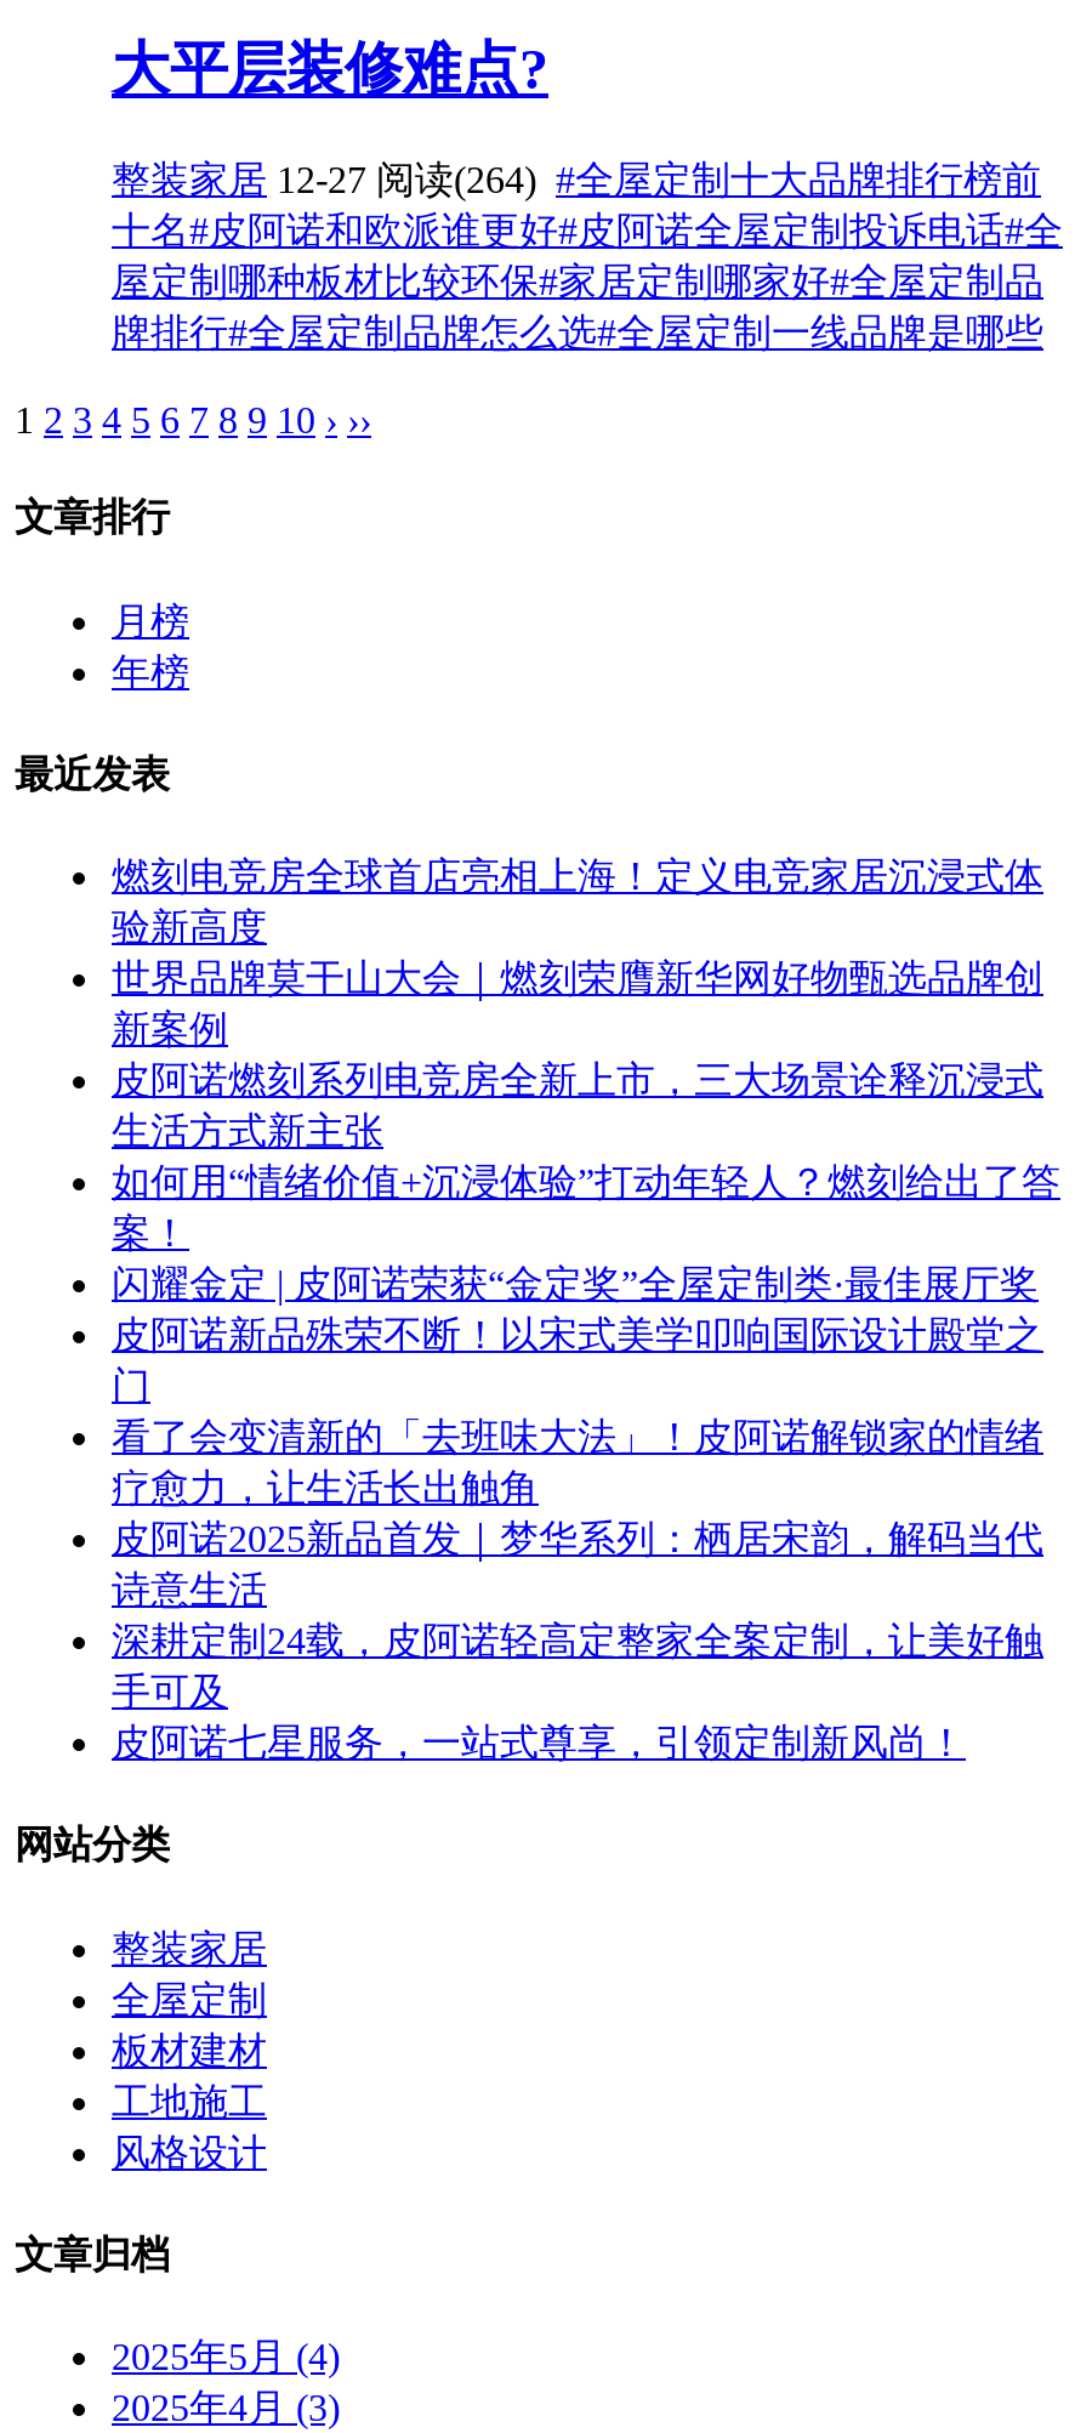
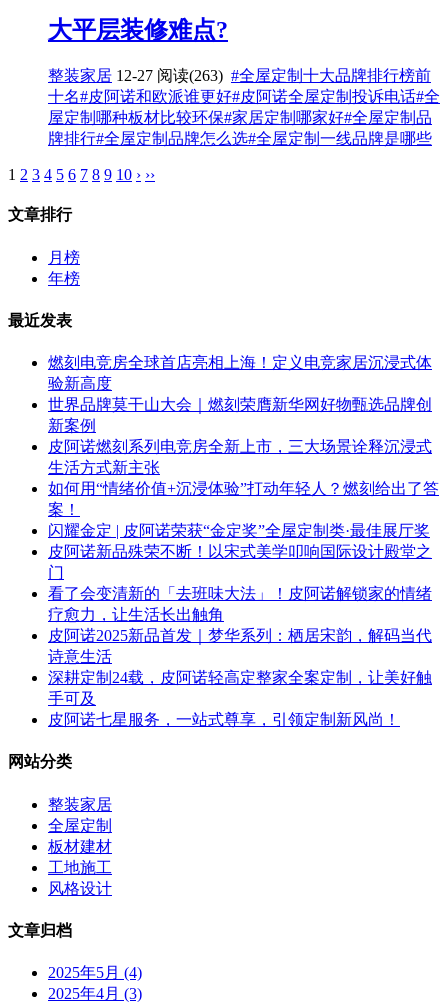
- 整装家居 12-27 阅读(264) #全屋定制十大品牌排行榜前
+ 整装家居 12-27 阅读(263) #全屋定制十大品牌排行榜前
